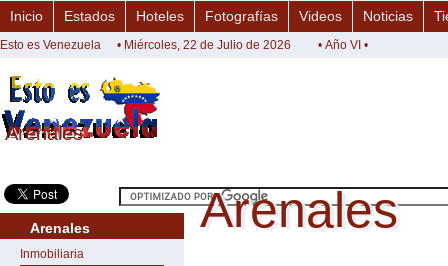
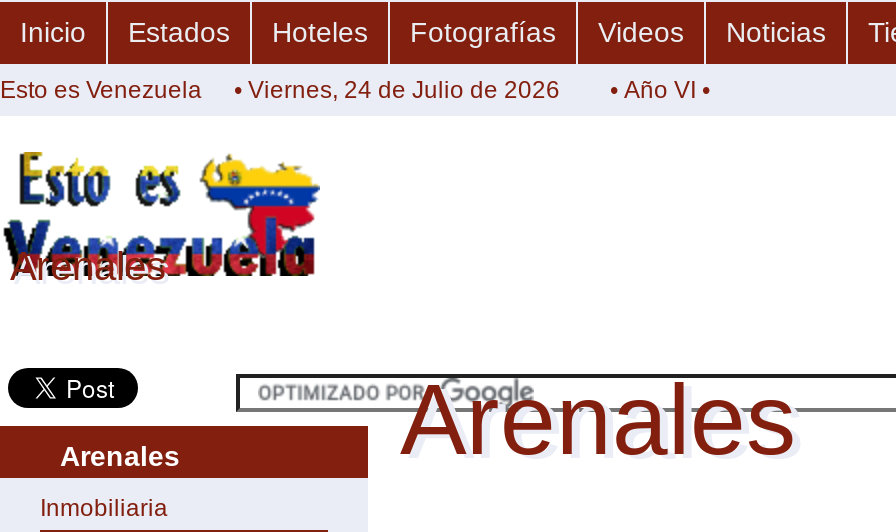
- • Miércoles, 22 de Julio de 2026
+ • Viernes, 24 de Julio de 2026
